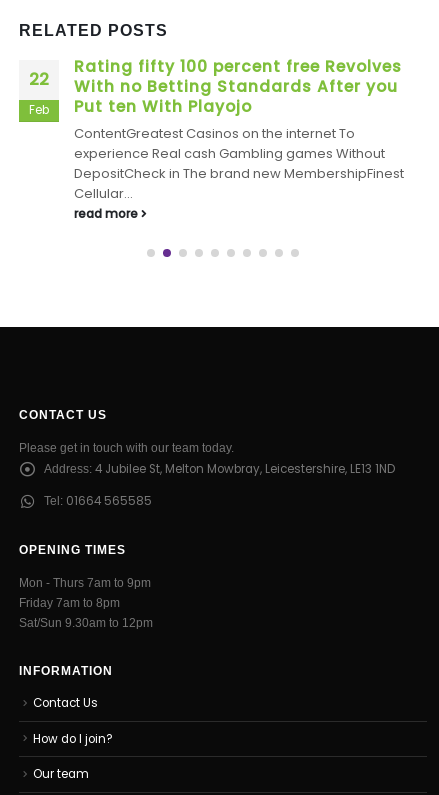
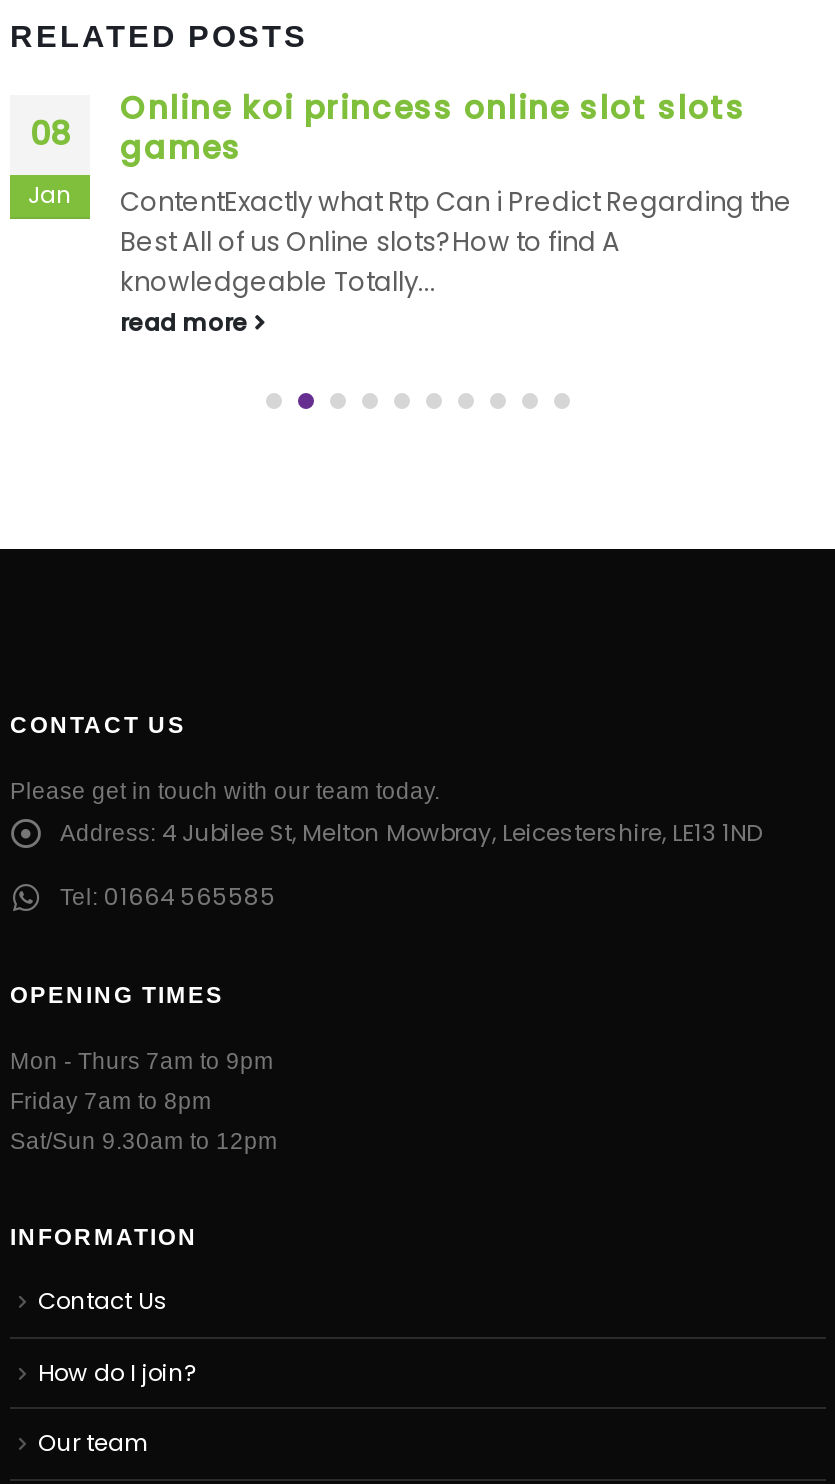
- Rating fifty 100 percent free Revolves
- With no Betting Standards After you
- Put ten With Playojo
- ContentGreatest Casinos on the internet To
- experience Real cash Gambling games Without
- DepositCheck in The brand new MembershipFinest
- Cellular...
+ Online koi princess online slot slots
+ games
+ ContentExactly what Rtp Can i Predict Regarding the
+ Best All of us Online slots?How to find A
+ knowledgeable Totally...

- 22
+ 08

- Feb
+ Jan
